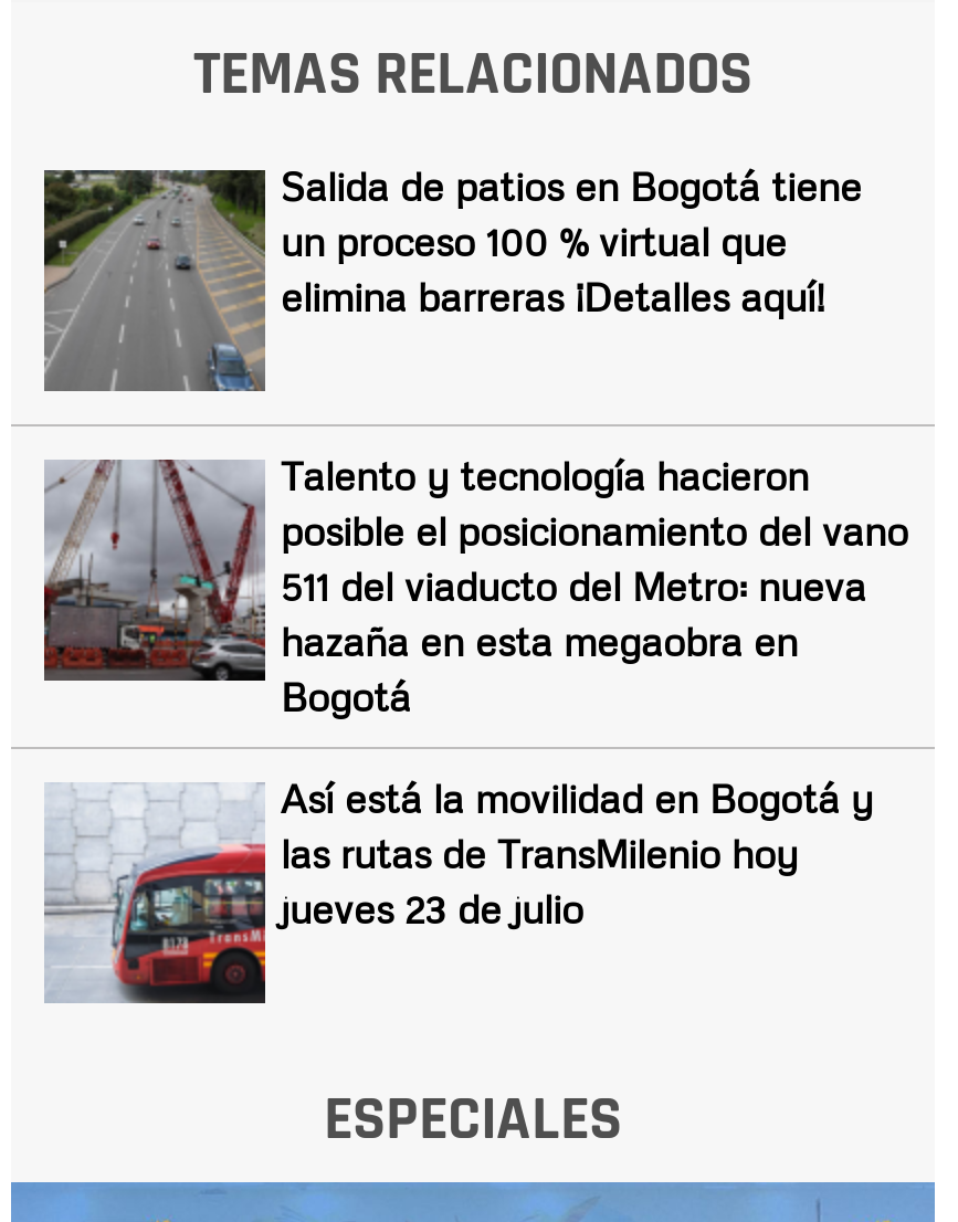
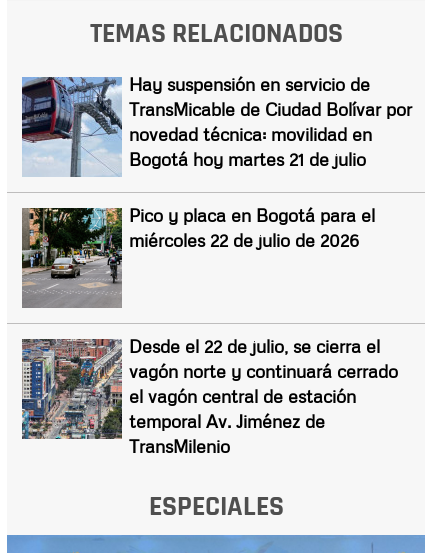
- [image]
- Salida de patios en Bogotá tiene
- un proceso 100 % virtual que
- elimina barreras ¡Detalles aquí!
+ [image]
+ Hay suspensión en servicio de
+ TransMicable de Ciudad Bolívar por
+ novedad técnica: movilidad en
+ Bogotá hoy martes 21 de julio

- [image]
- Talento y tecnología hacieron
- posible el posicionamiento del vano
- 511 del viaducto del Metro: nueva
- hazaña en esta megaobra en
- Bogotá
+ [image]
+ Pico y placa en Bogotá para el
+ miércoles 22 de julio de 2026

- [image]
- Así está la movilidad en Bogotá y
- las rutas de TransMilenio hoy
- jueves 23 de julio
+ [image]
+ Desde el 22 de julio, se cierra el
+ vagón norte y continuará cerrado
+ el vagón central de estación
+ temporal Av. Jiménez de
+ TransMilenio
